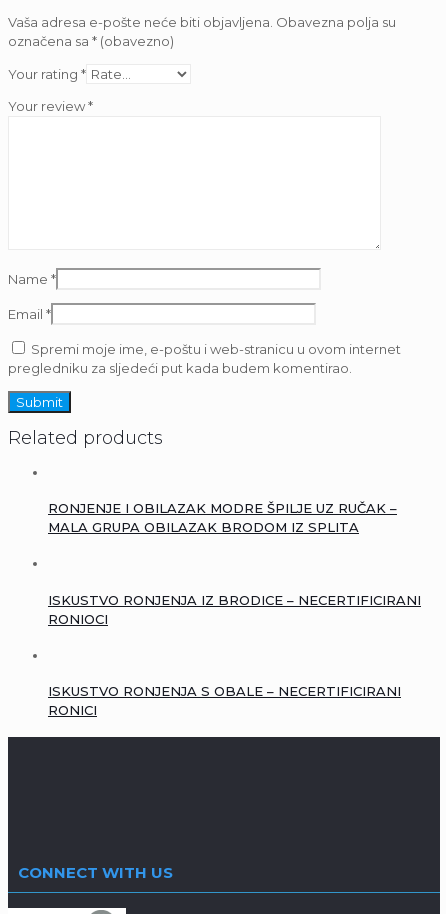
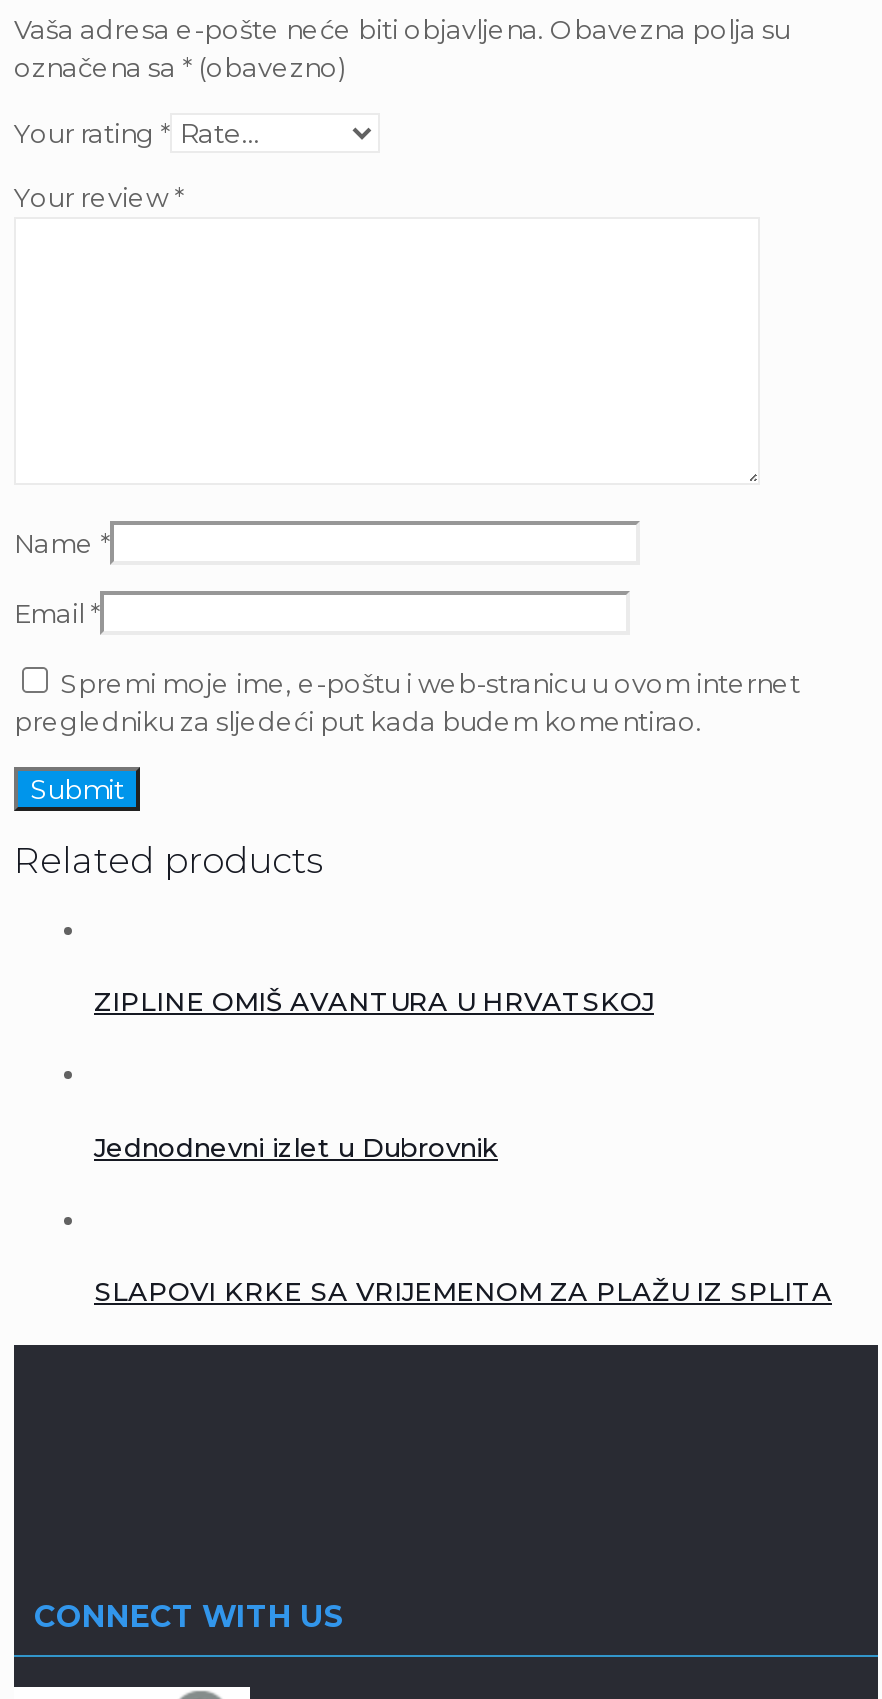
- RONJENJE I OBILAZAK MODRE ŠPILJE UZ RUČAK –
- MALA GRUPA OBILAZAK BRODOM IZ SPLITA
+ ZIPLINE OMIŠ AVANTURA U HRVATSKOJ

- ISKUSTVO RONJENJA IZ BRODICE – NECERTIFICIRANI
- RONIOCI
+ Jednodnevni izlet u Dubrovnik

- ISKUSTVO RONJENJA S OBALE – NECERTIFICIRANI
- RONICI
+ SLAPOVI KRKE SA VRIJEMENOM ZA PLAŽU IZ SPLITA
